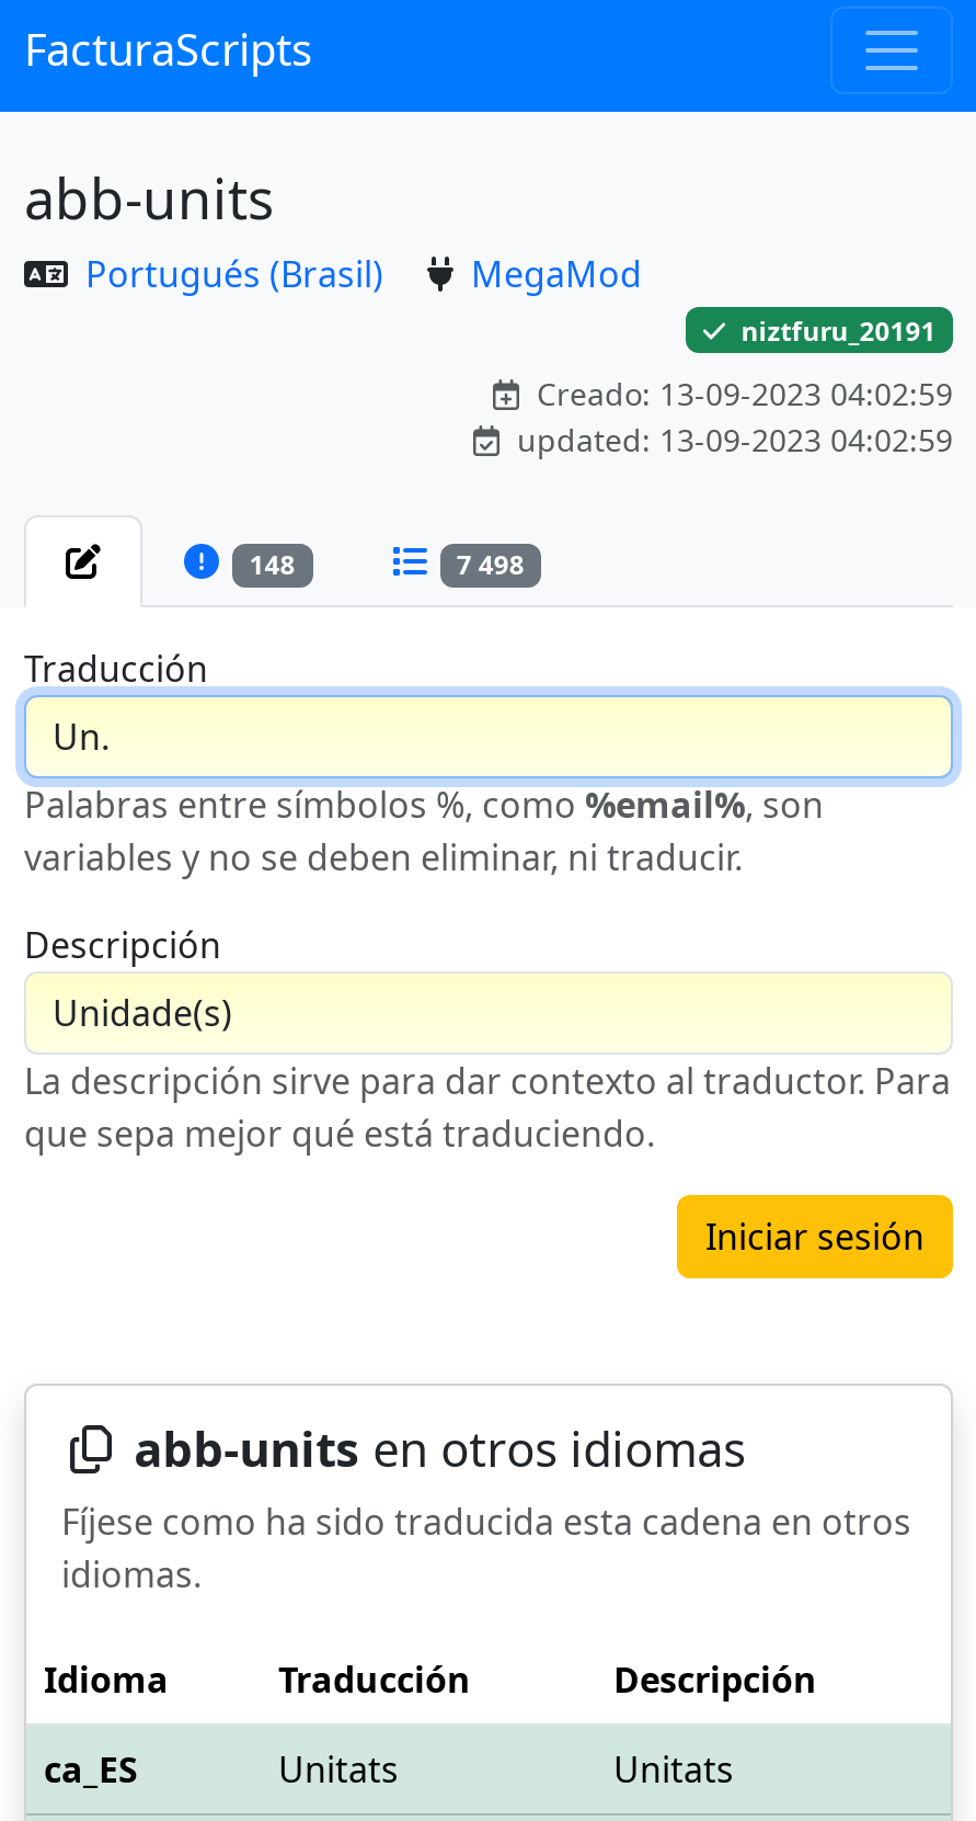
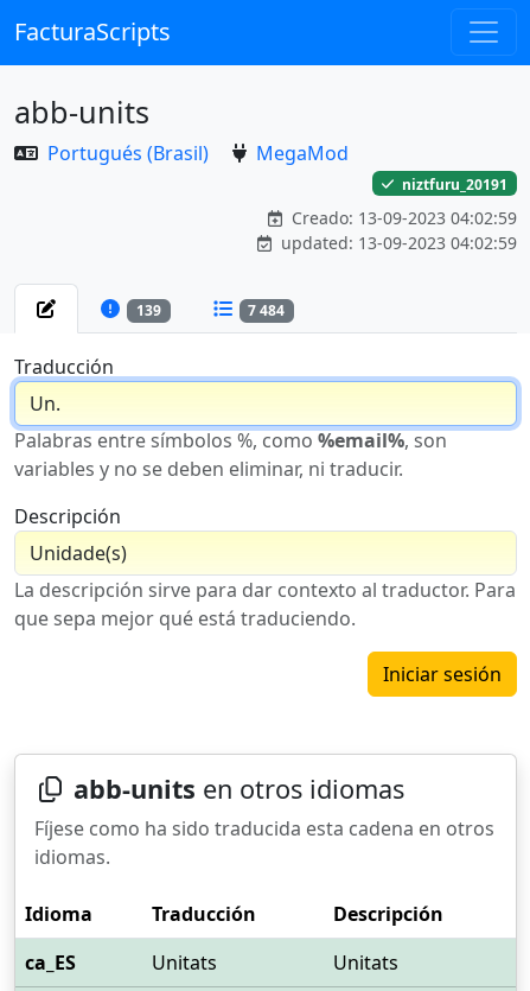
- 148
+ 139

- 7 498
+ 7 484
